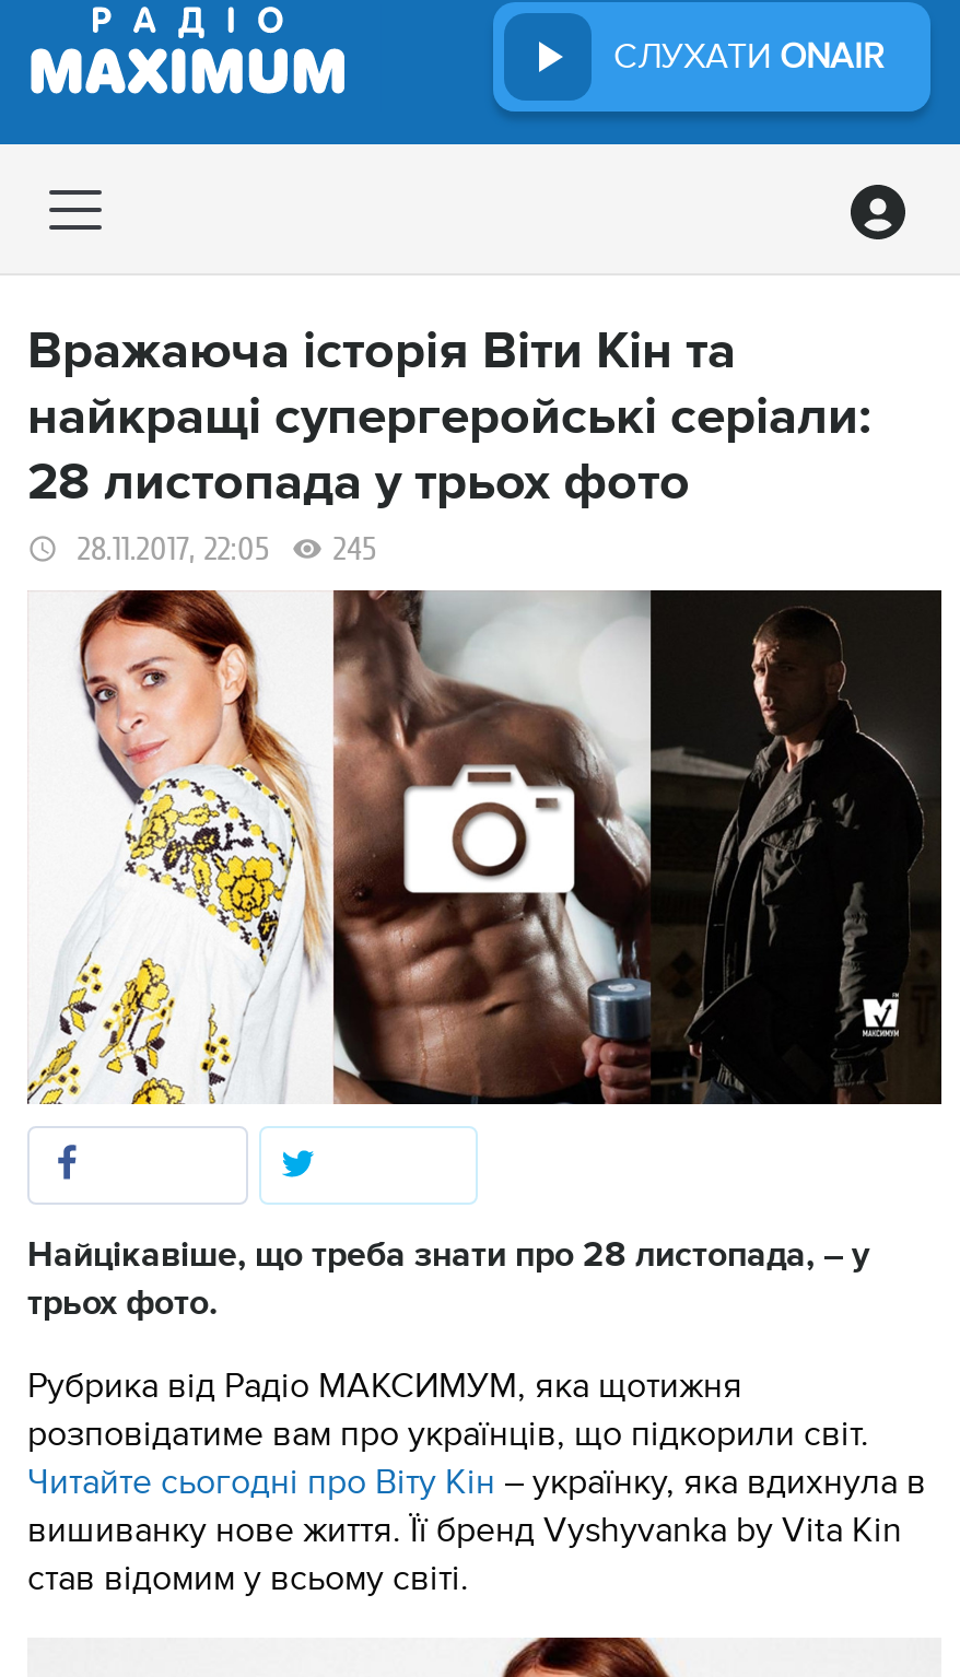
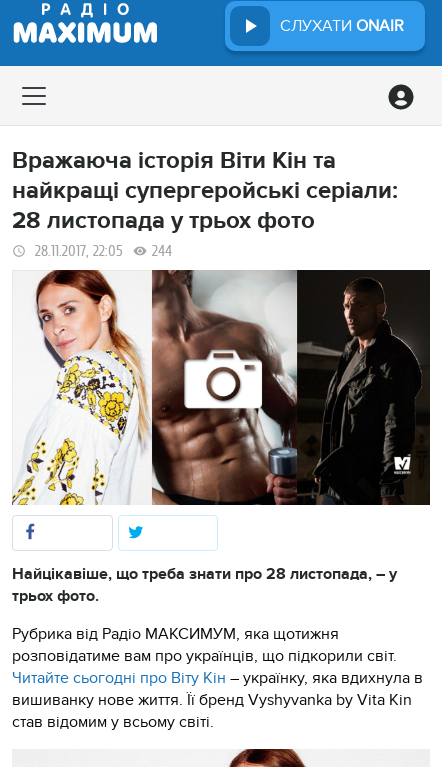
- 28.11.2017, 22:05 245
+ 28.11.2017, 22:05 244
